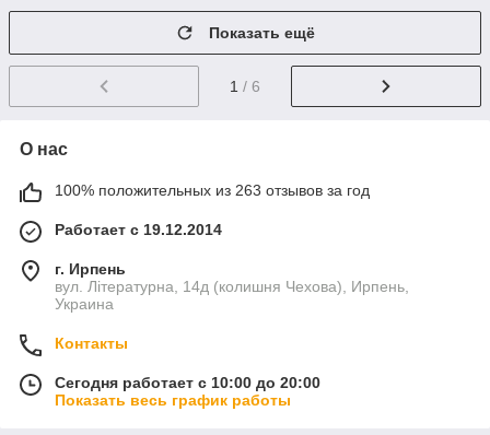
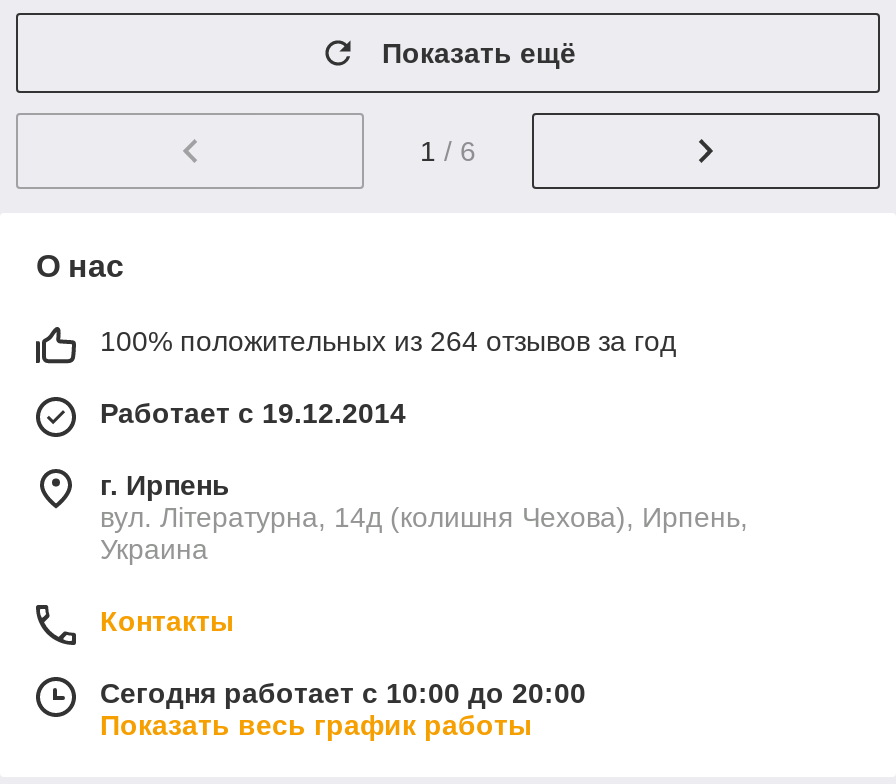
- 100% положительных из 263 отзывов за год
+ 100% положительных из 264 отзывов за год
